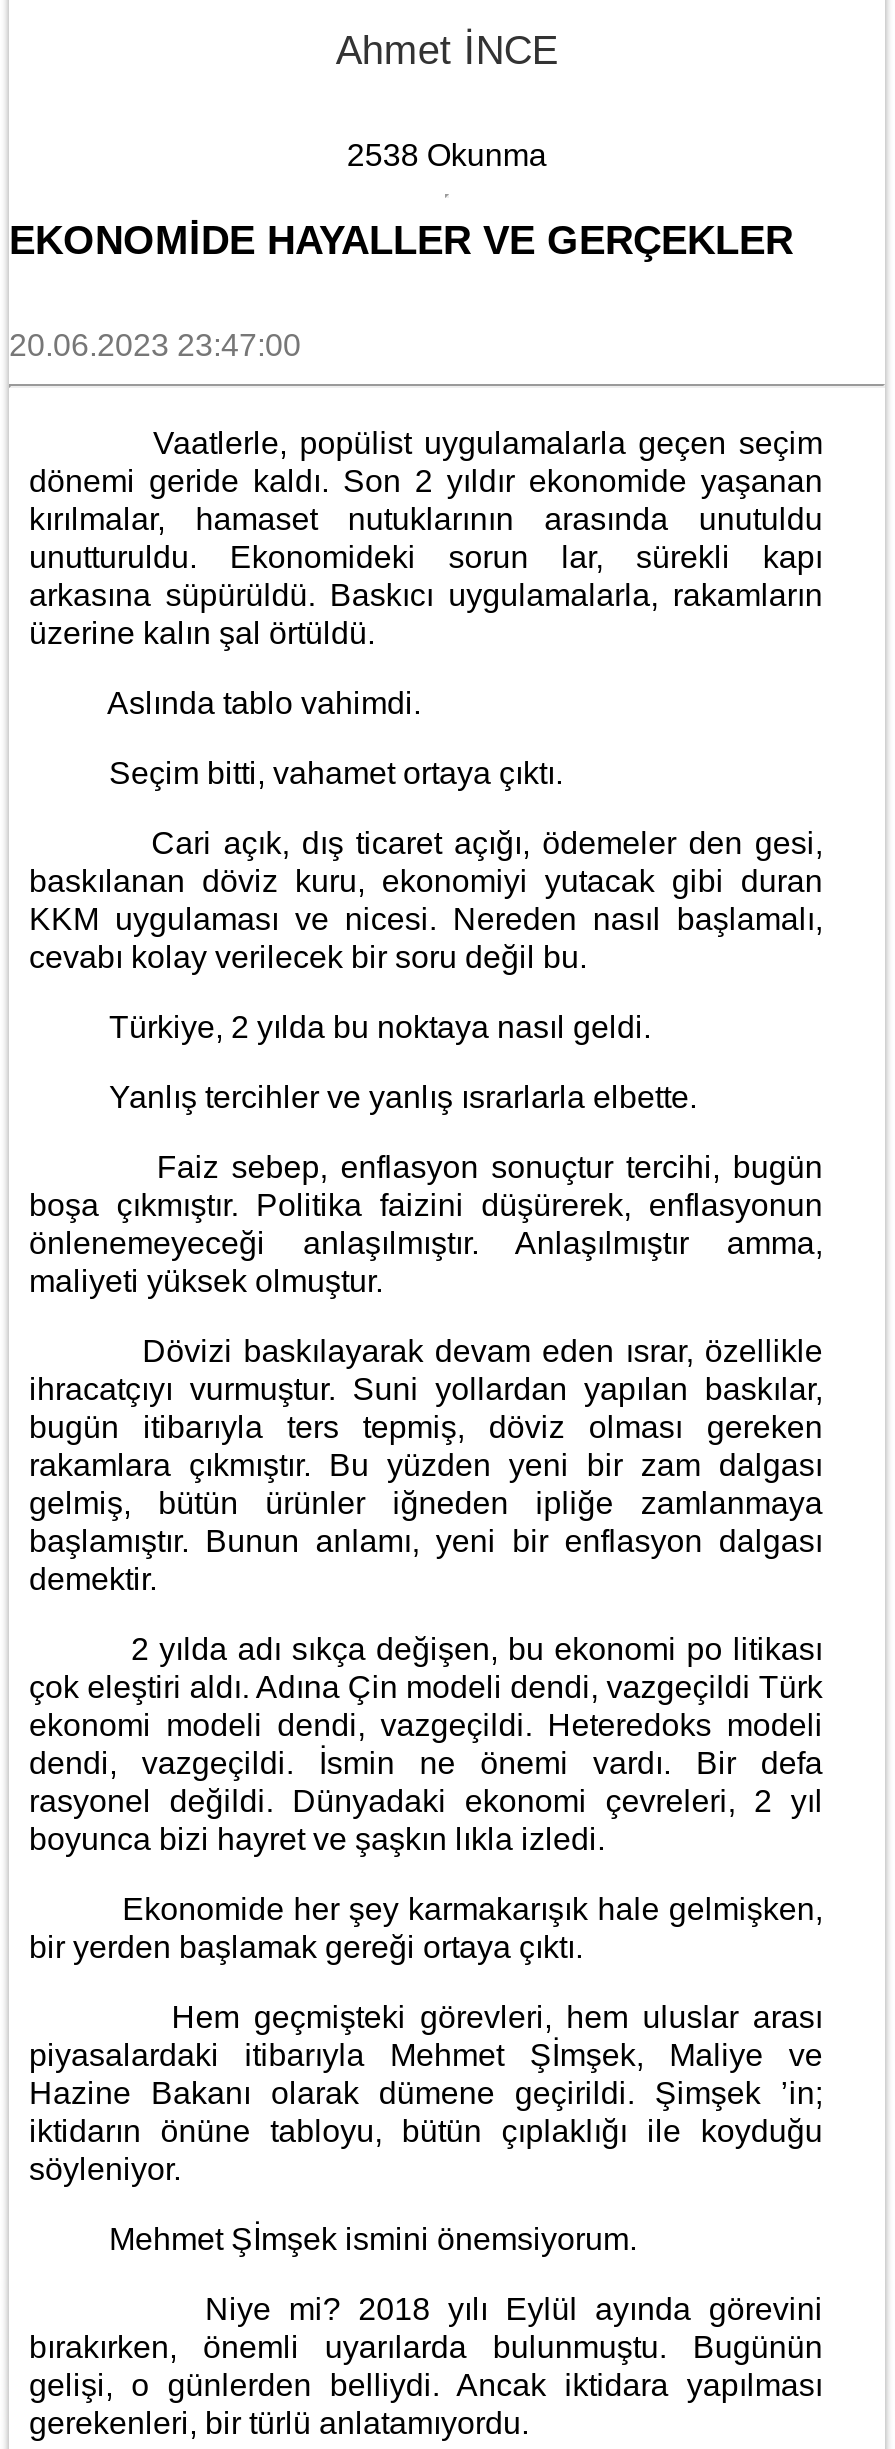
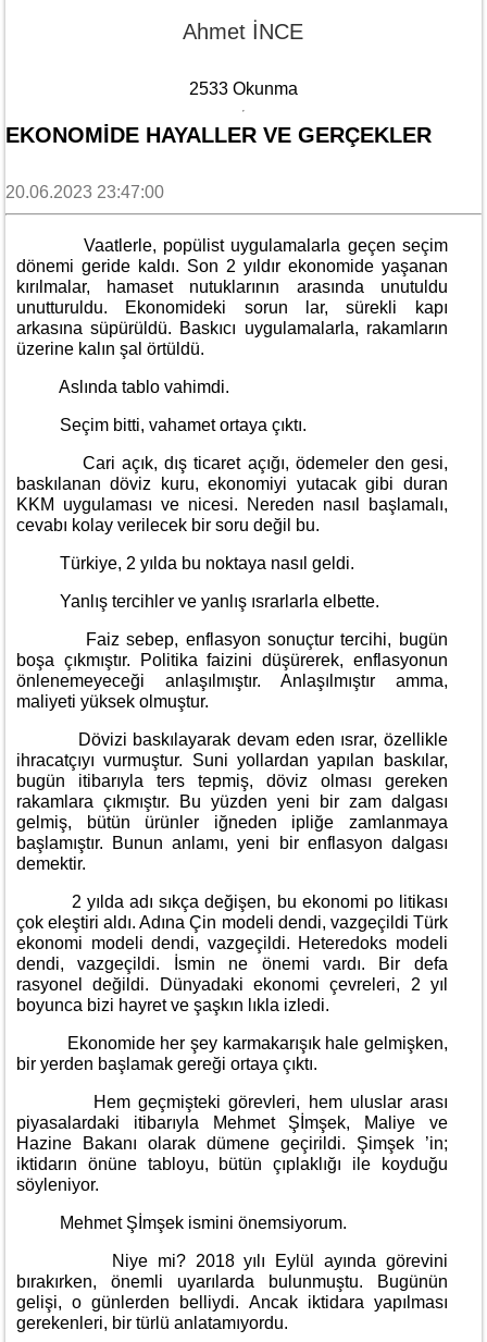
- 2538 Okunma
+ 2533 Okunma
